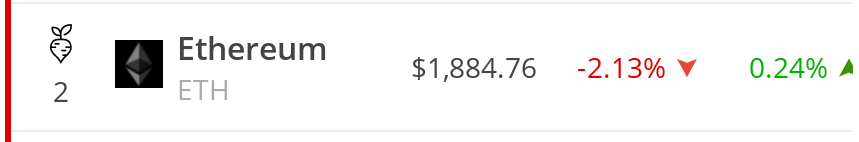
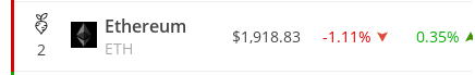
- $1,884.76
+ $1,918.83

- -2.13%
+ -1.11%

- 0.24%
+ 0.35%
